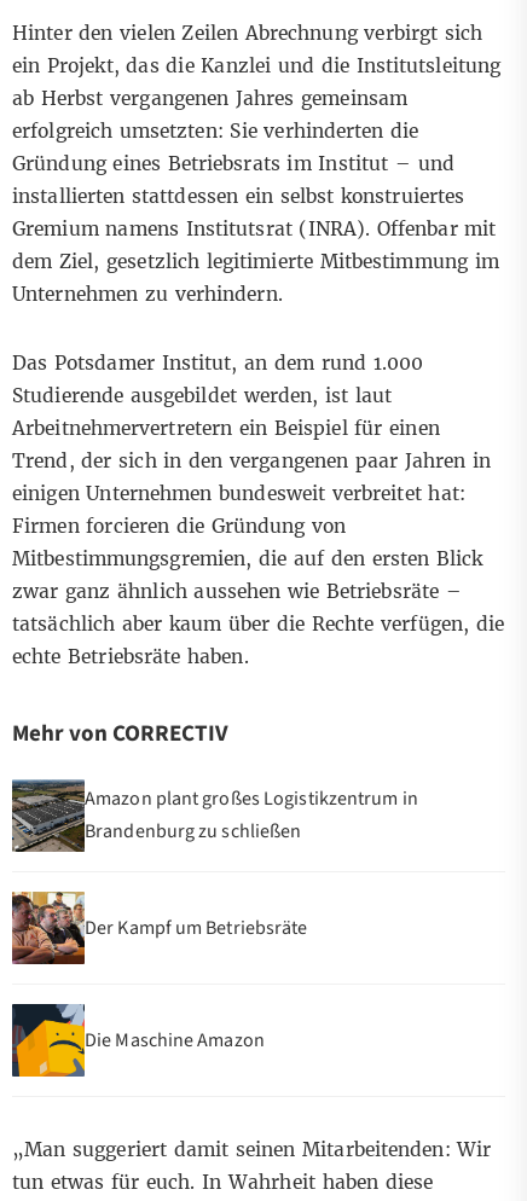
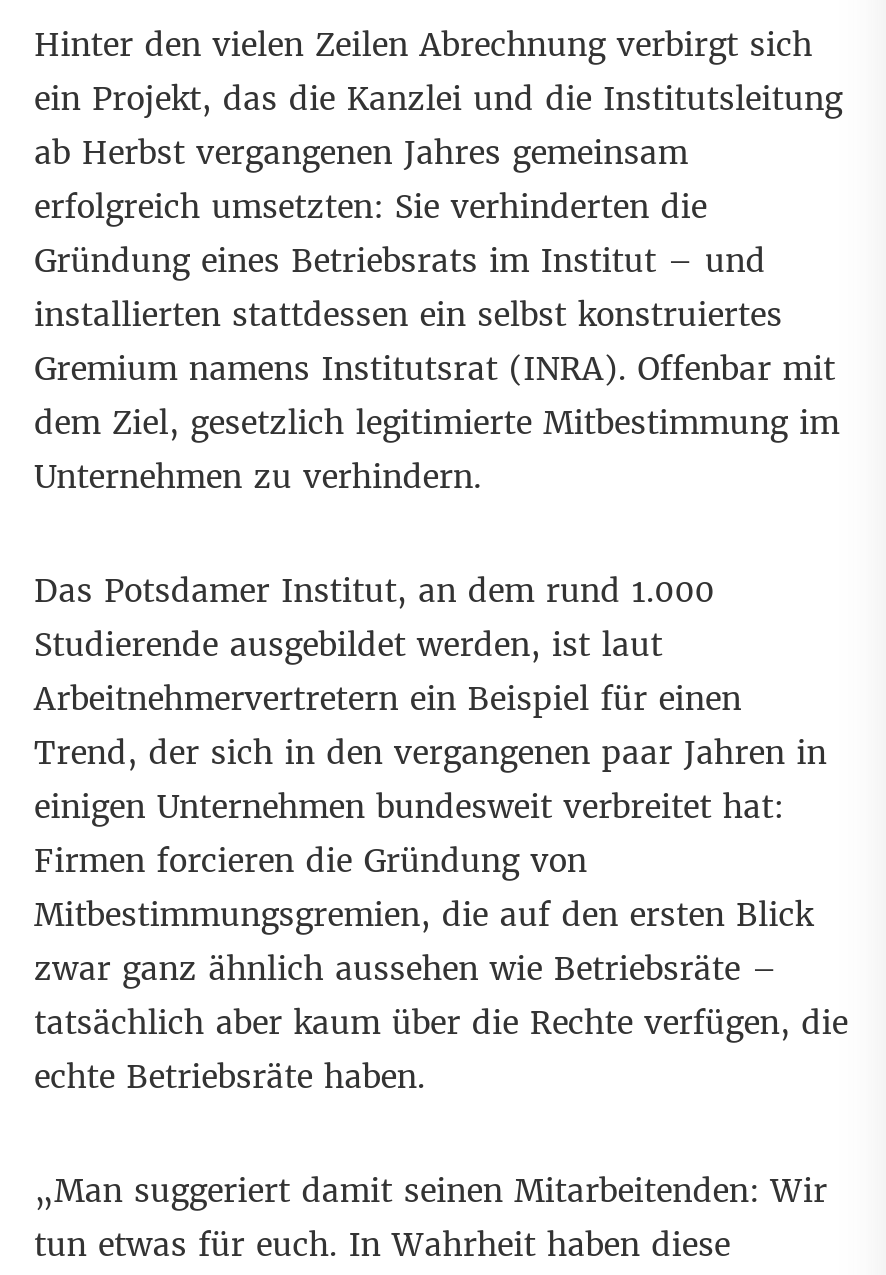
- [image]
- Mehr von CORRECTIV
- Amazon plant großes Logistikzentrum in
- Brandenburg zu schließen

- [image]
- Der Kampf um Betriebsräte

- [image]
- Die Maschine Amazon
